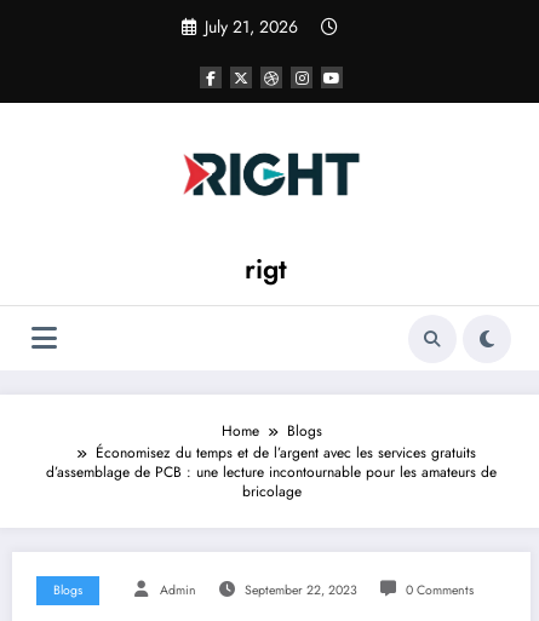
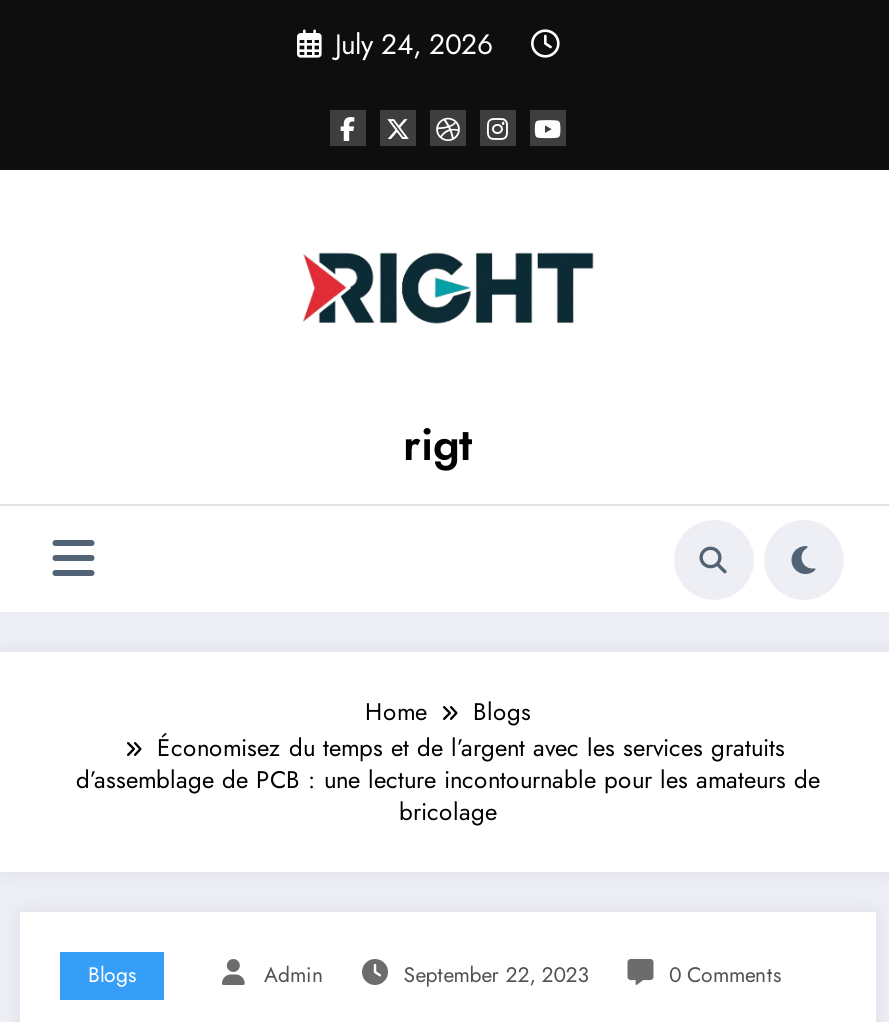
- July 21, 2026
+ July 24, 2026
